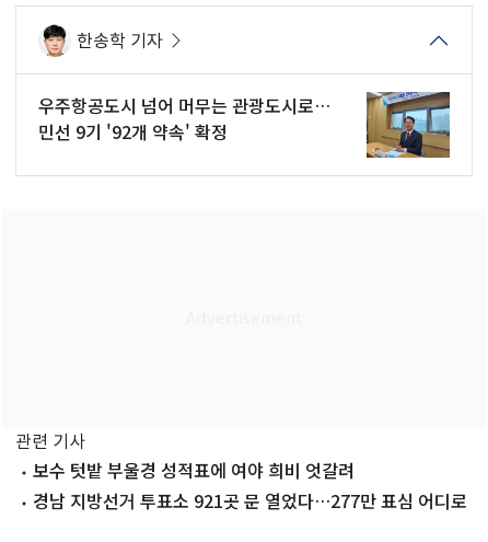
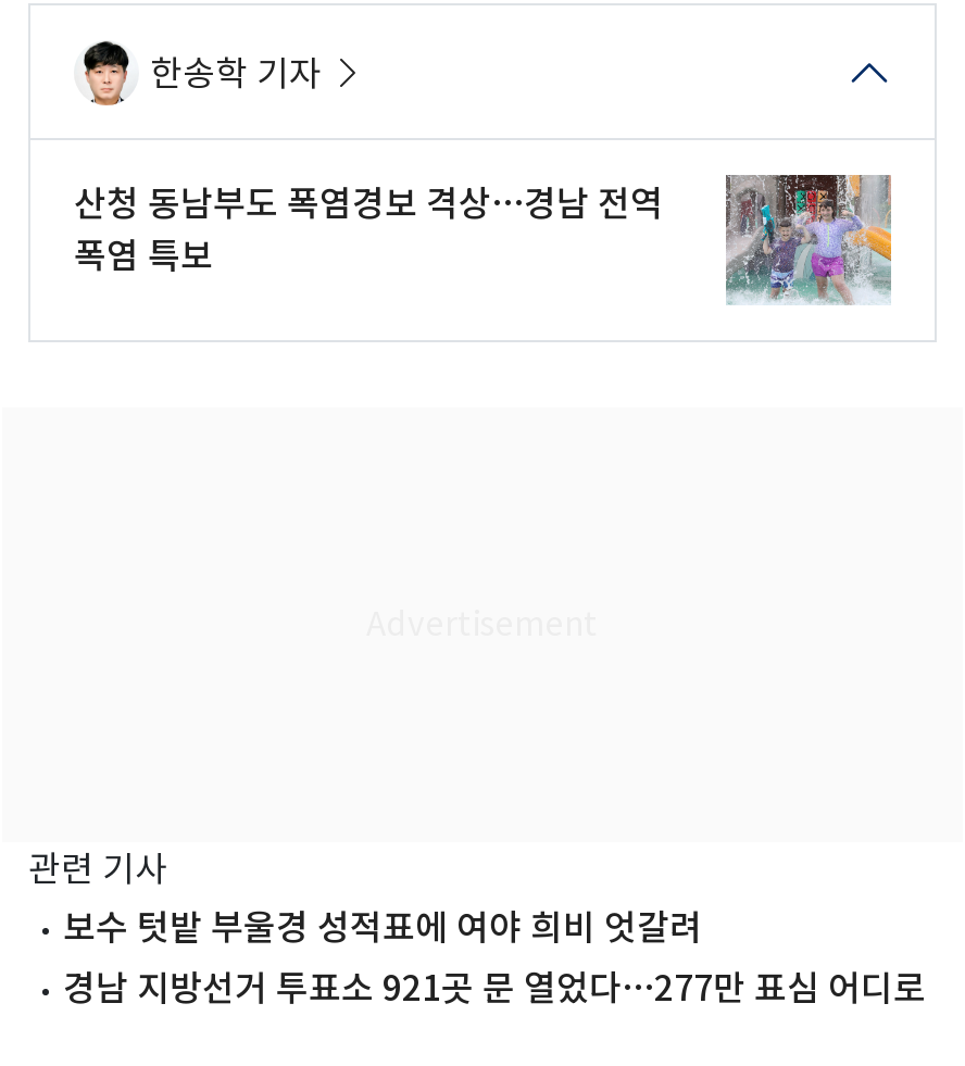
- [image]
- 우주항공도시 넘어 머무는 관광도시로…
- 민선 9기 '92개 약속' 확정
+ [image]
+ 산청 동남부도 폭염경보 격상…경남 전역
+ 폭염 특보
